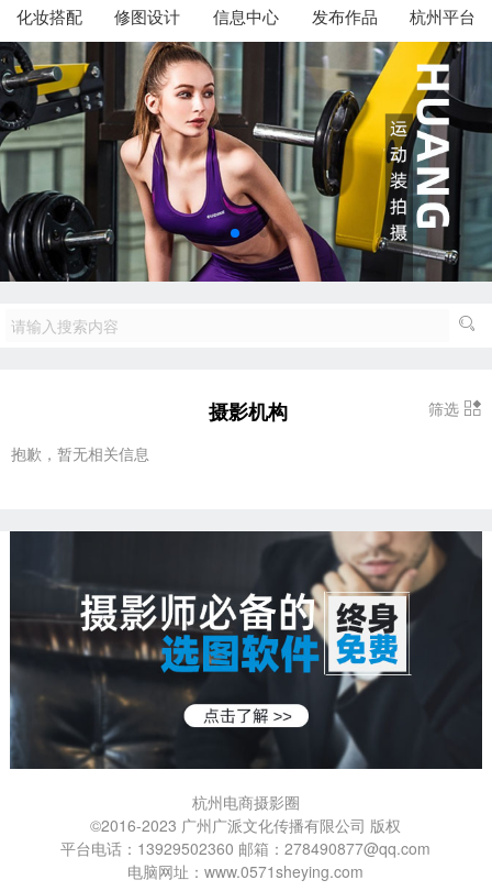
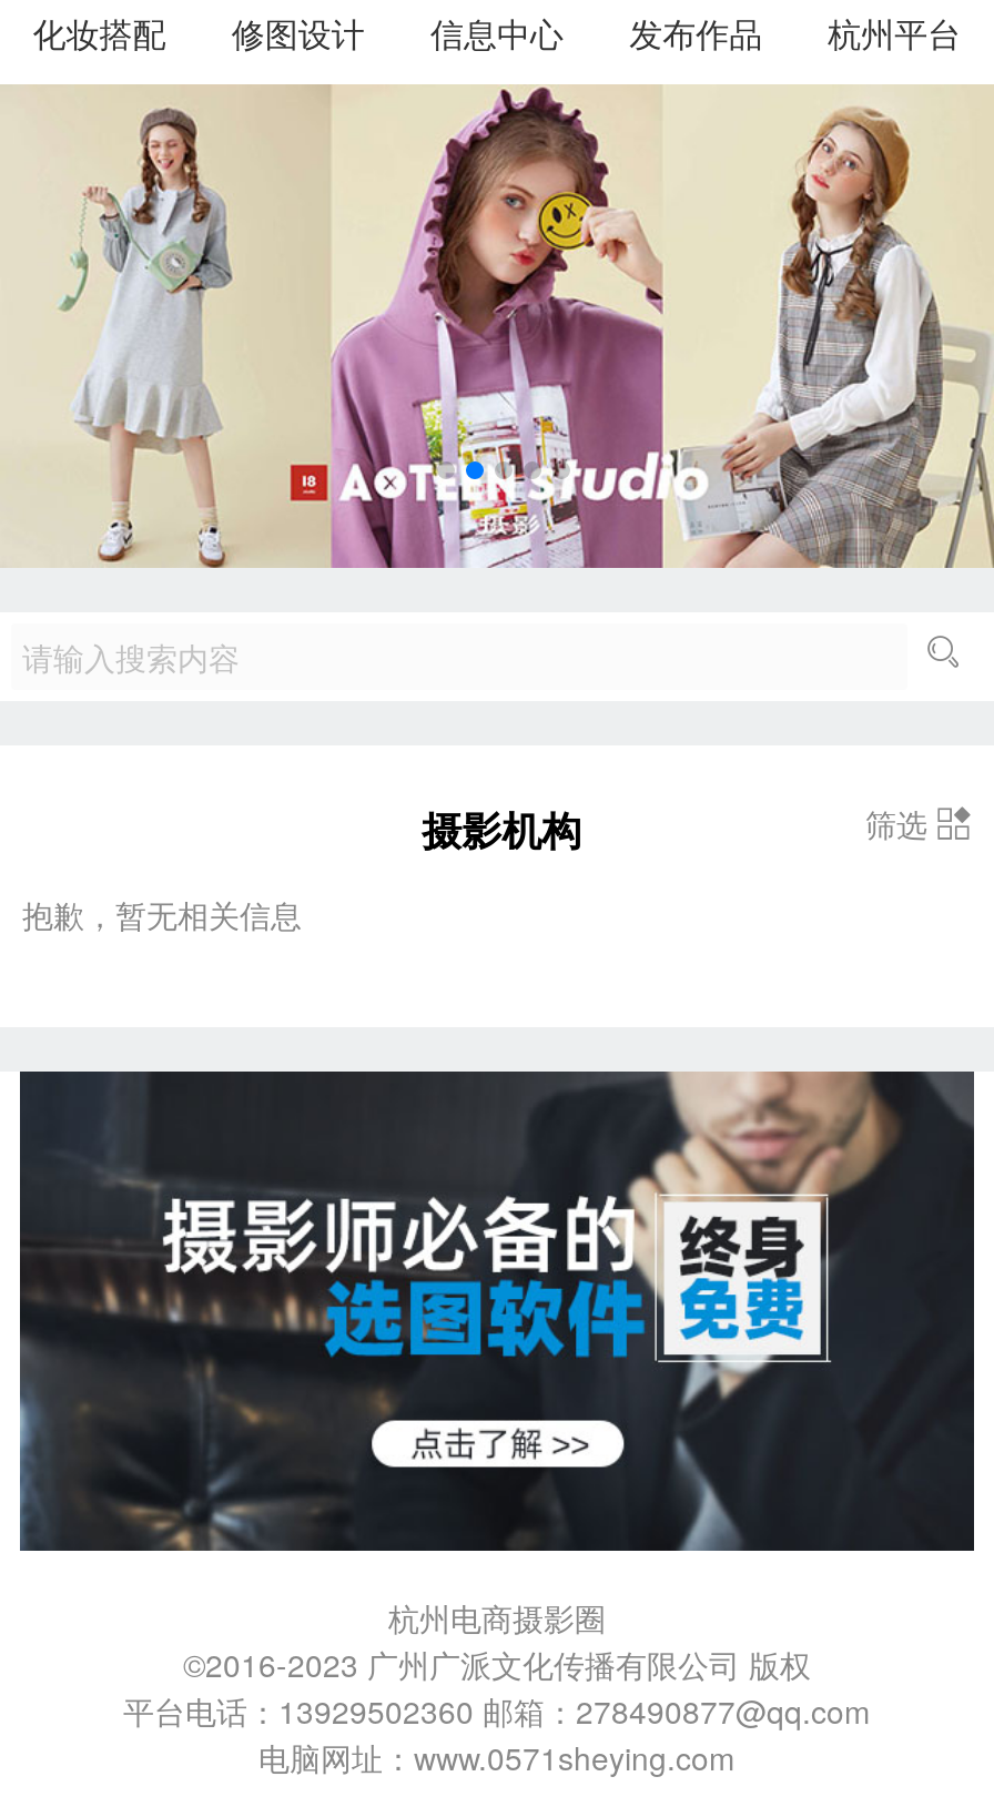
- [image]
+ [image]
